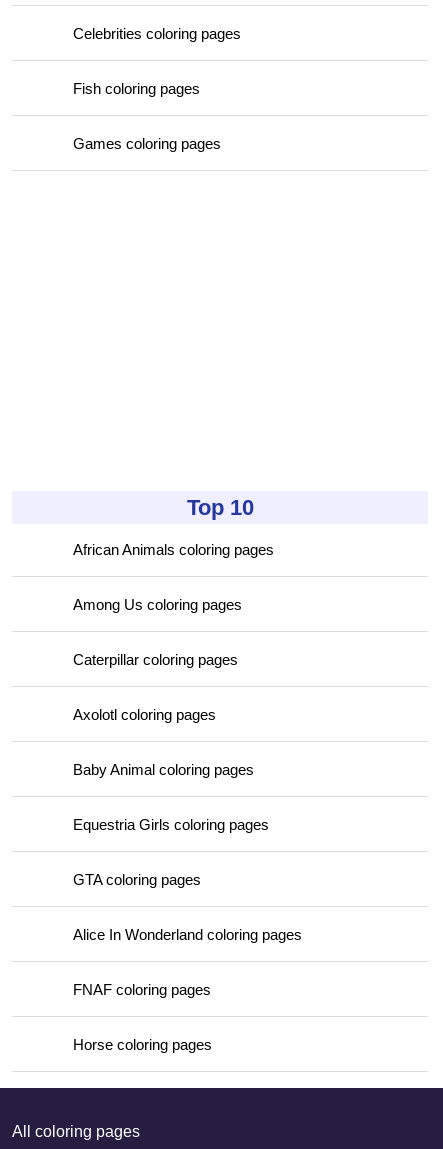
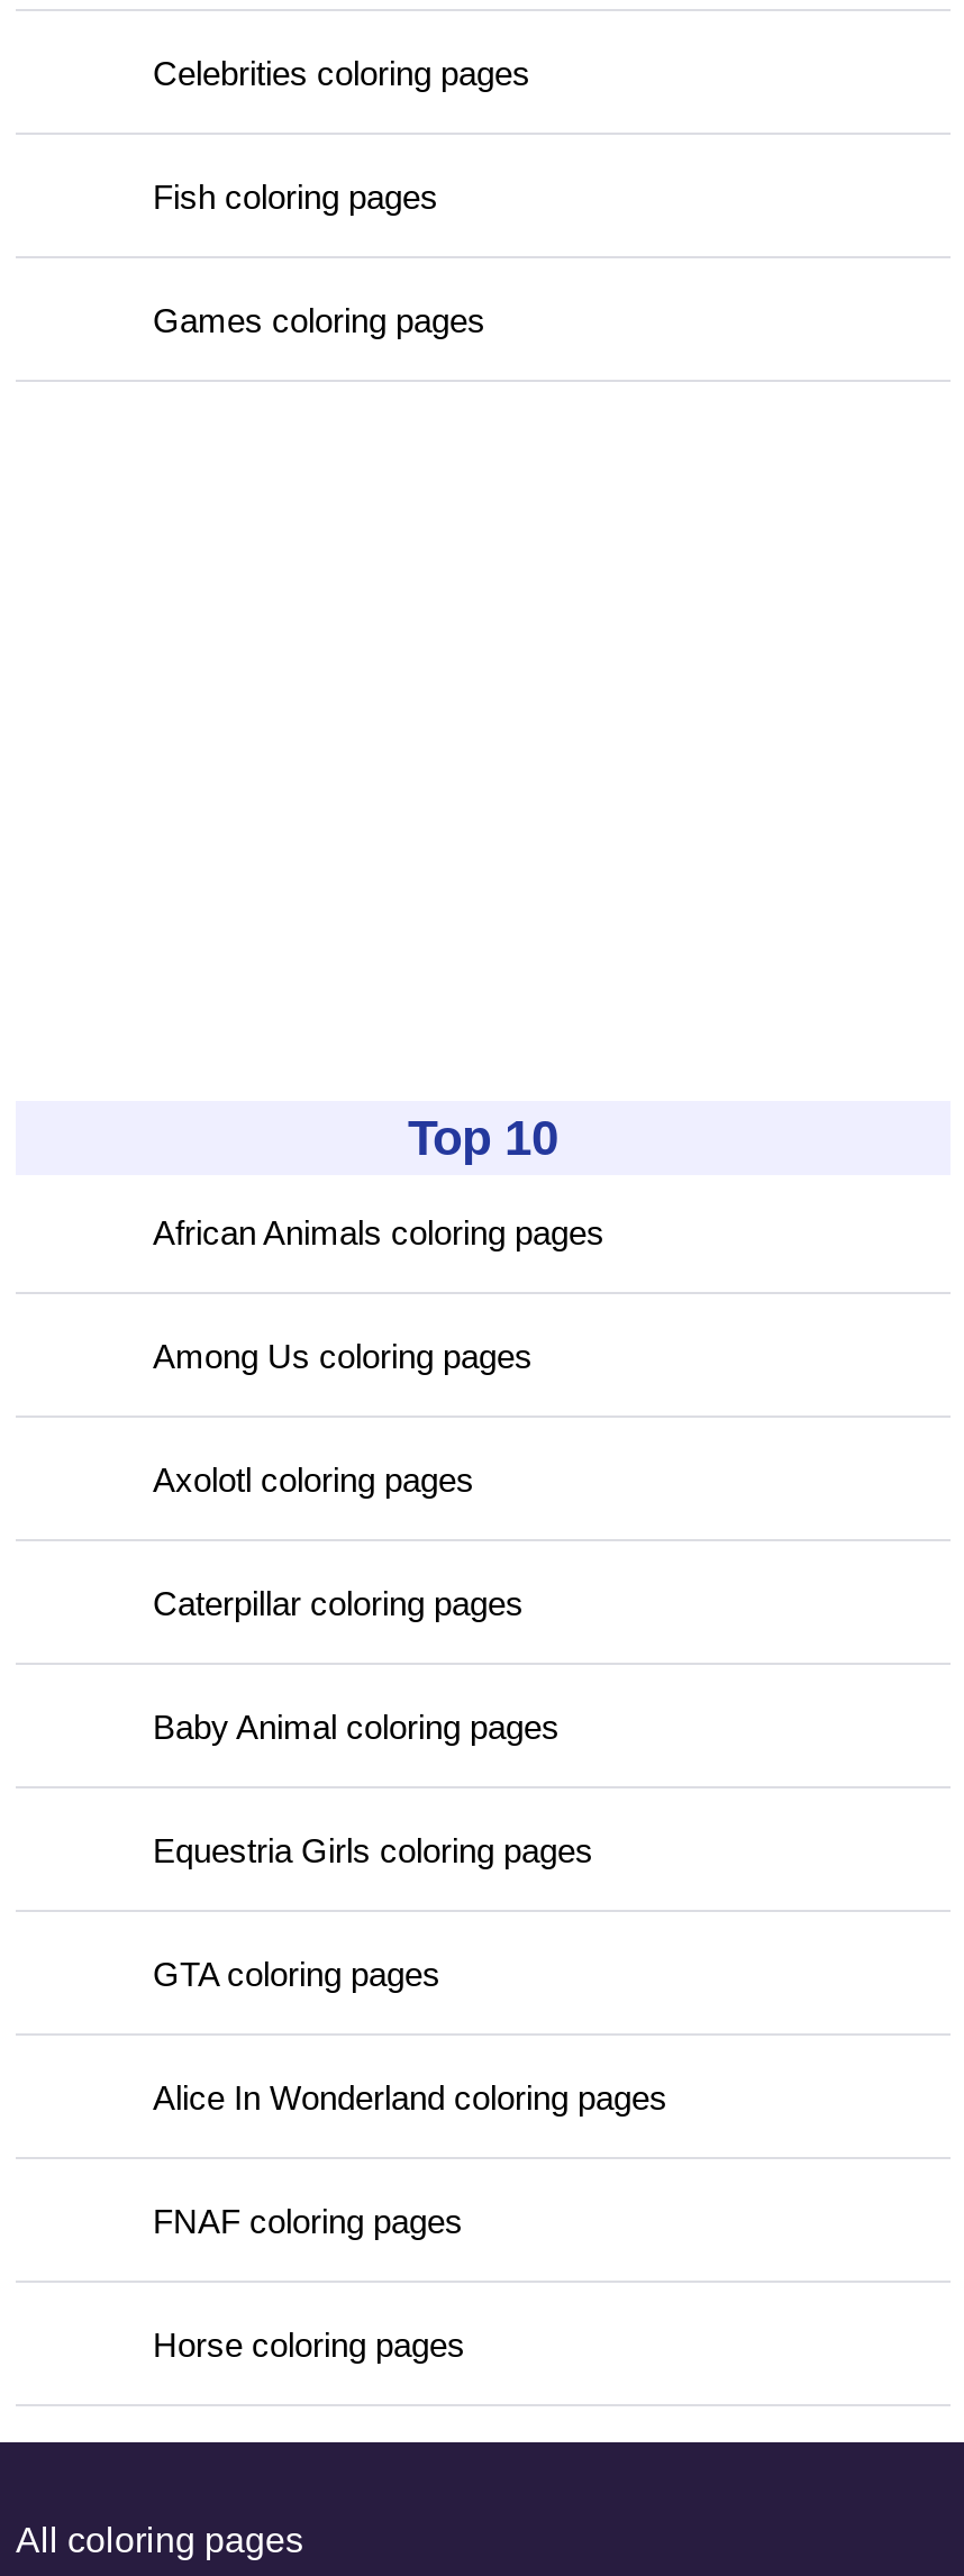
moved down: Caterpillar coloring pages

moved up: Axolotl coloring pages
